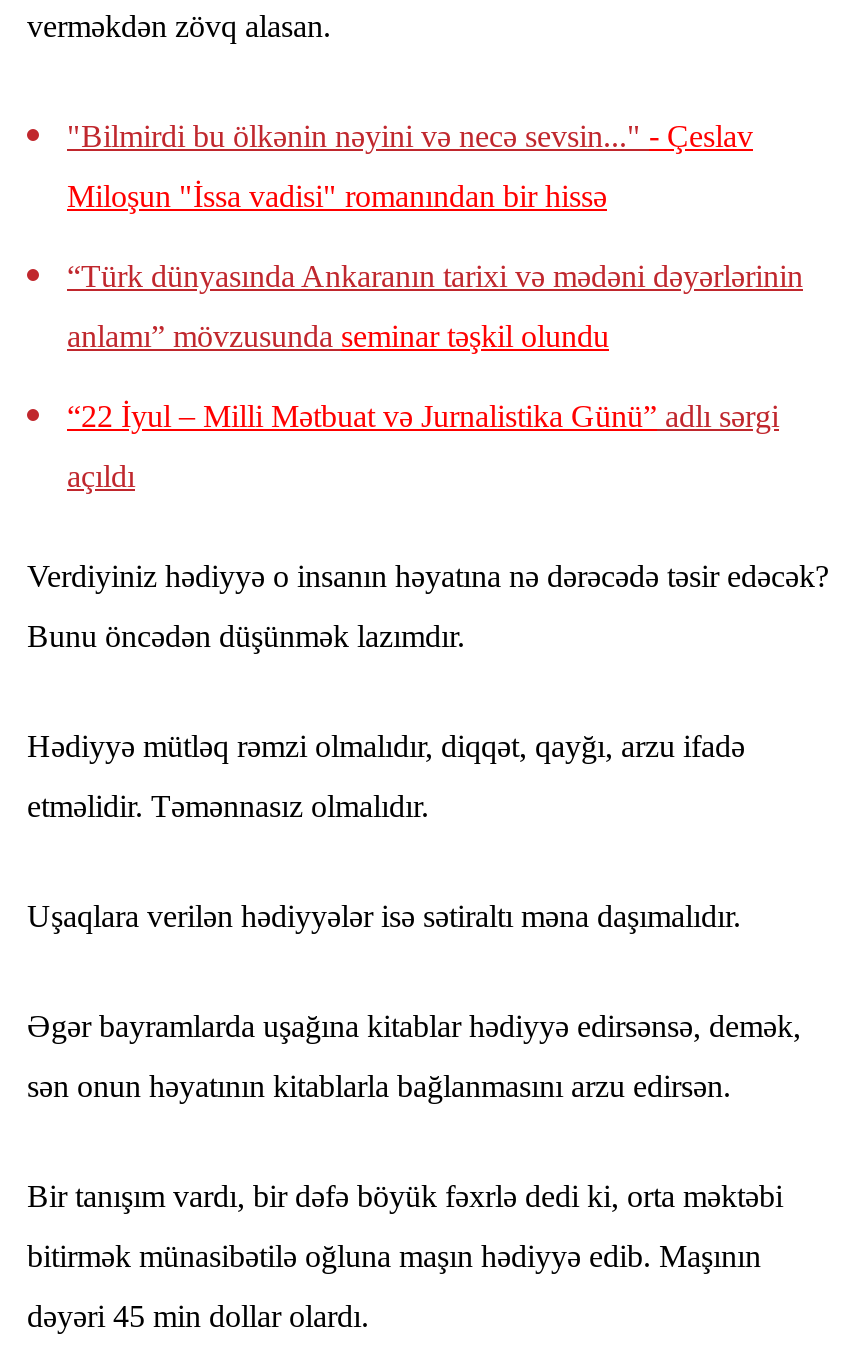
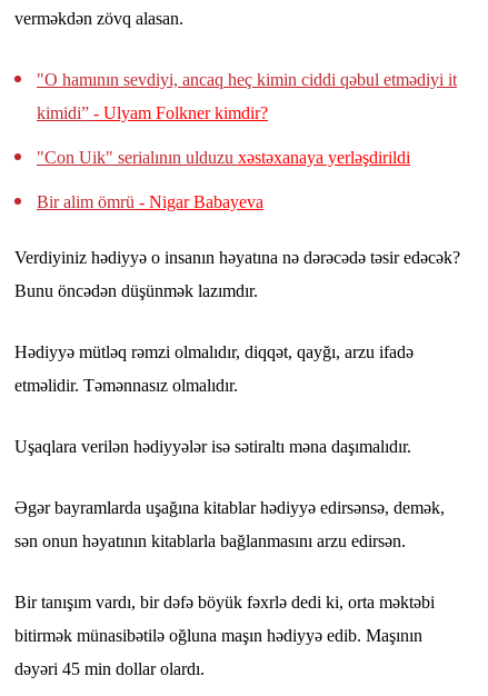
- "Bilmirdi bu ölkənin nəyini və necə sevsin..." - Çeslav
- Miloşun "İssa vadisi" romanından bir hissə
- “Türk dünyasında Ankaranın tarixi və mədəni dəyərlərinin
- anlamı” mövzusunda seminar təşkil olundu
- “22 İyul – Milli Mətbuat və Jurnalistika Günü” adlı sərgi
- açıldı
+ "O hamının sevdiyi, ancaq heç kimin ciddi qəbul etmədiyi it
+ kimidi” - Ulyam Folkner kimdir?
+ "Con Uik" serialının ulduzu xəstəxanaya yerləşdirildi
+ Bir alim ömrü - Nigar Babayeva
